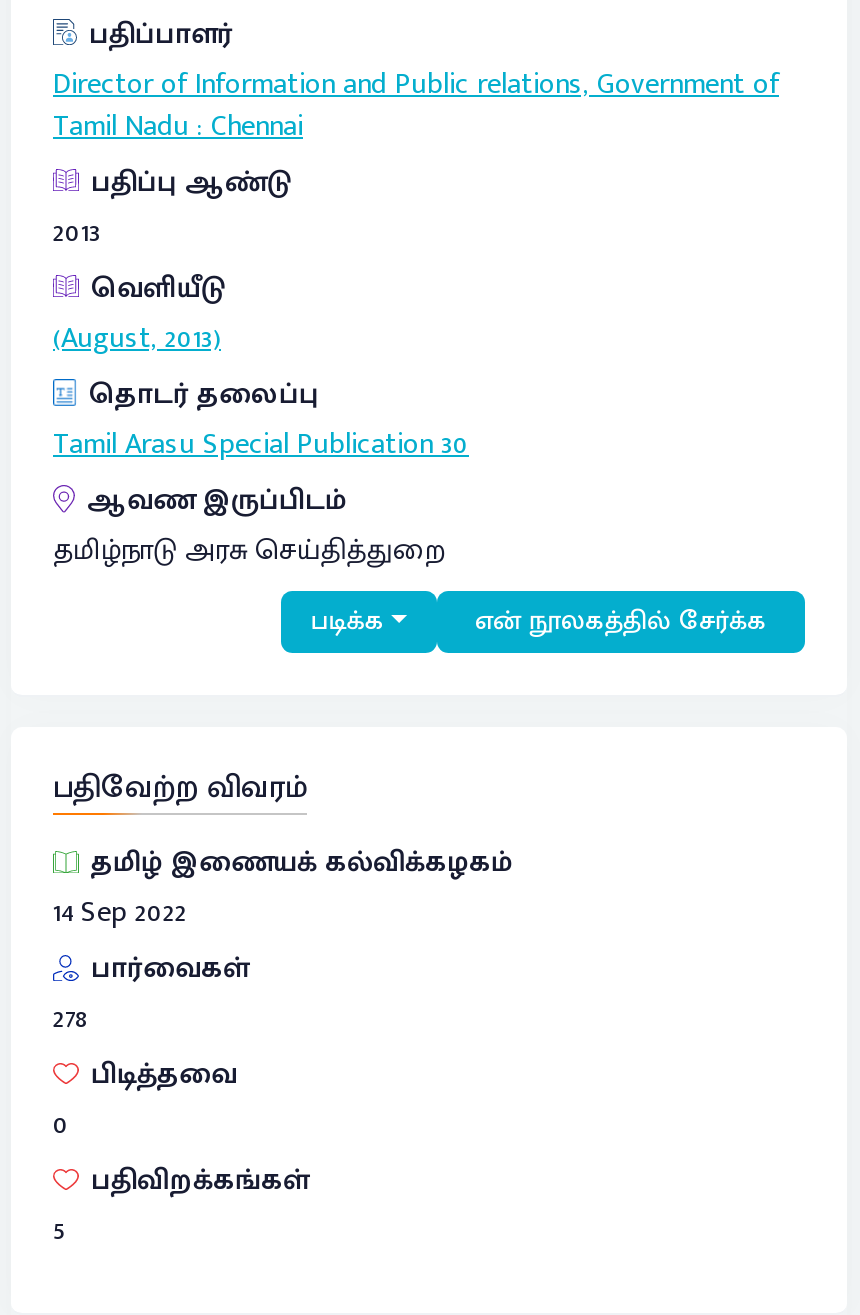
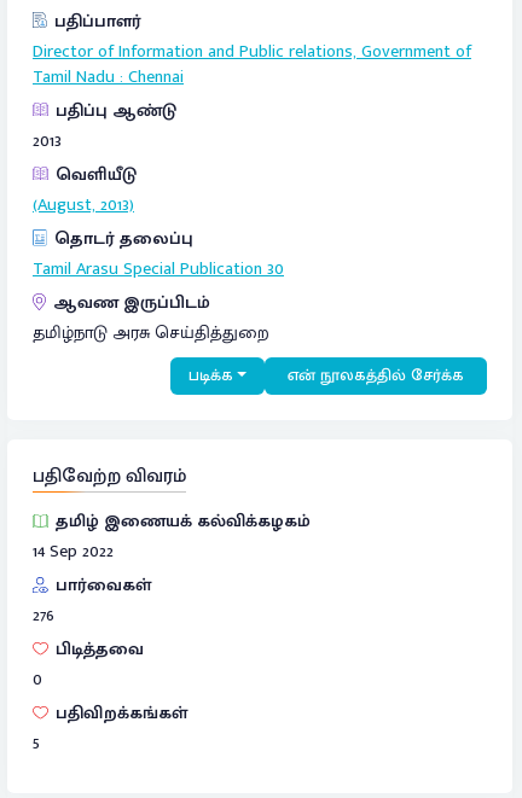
- 278
+ 276
